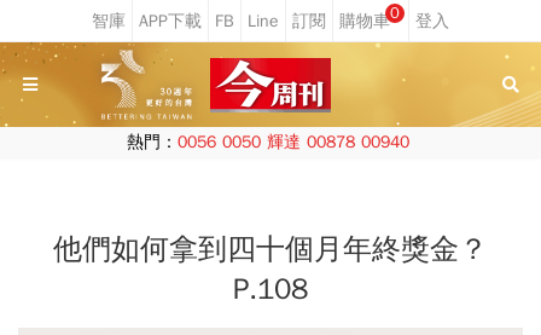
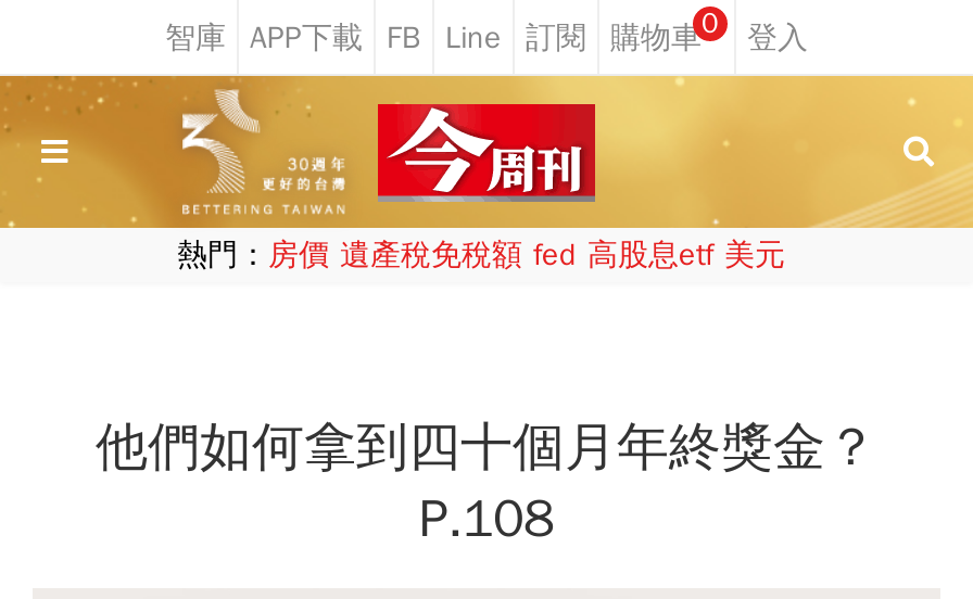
- 熱門：0056 0050 輝達 00878 00940
+ 熱門：房價 遺產稅免稅額 fed 高股息etf 美元
